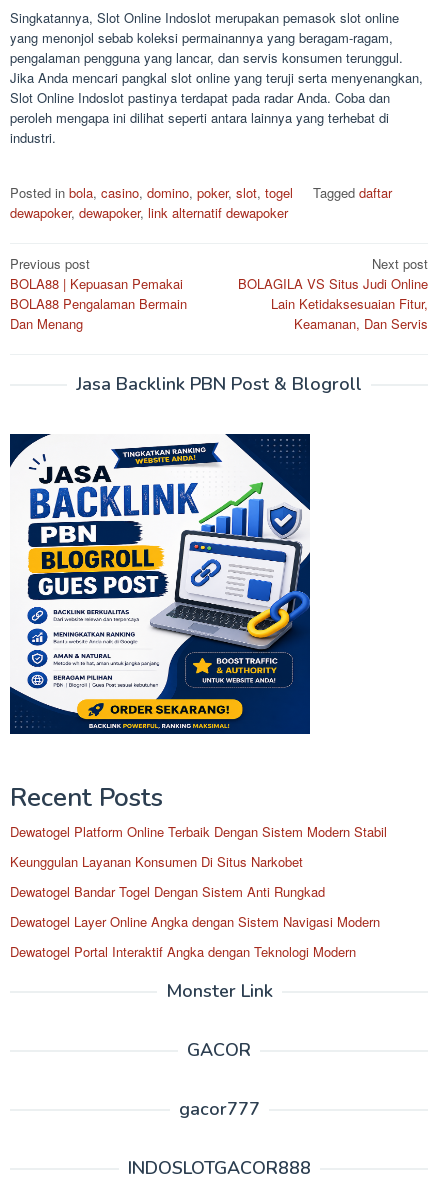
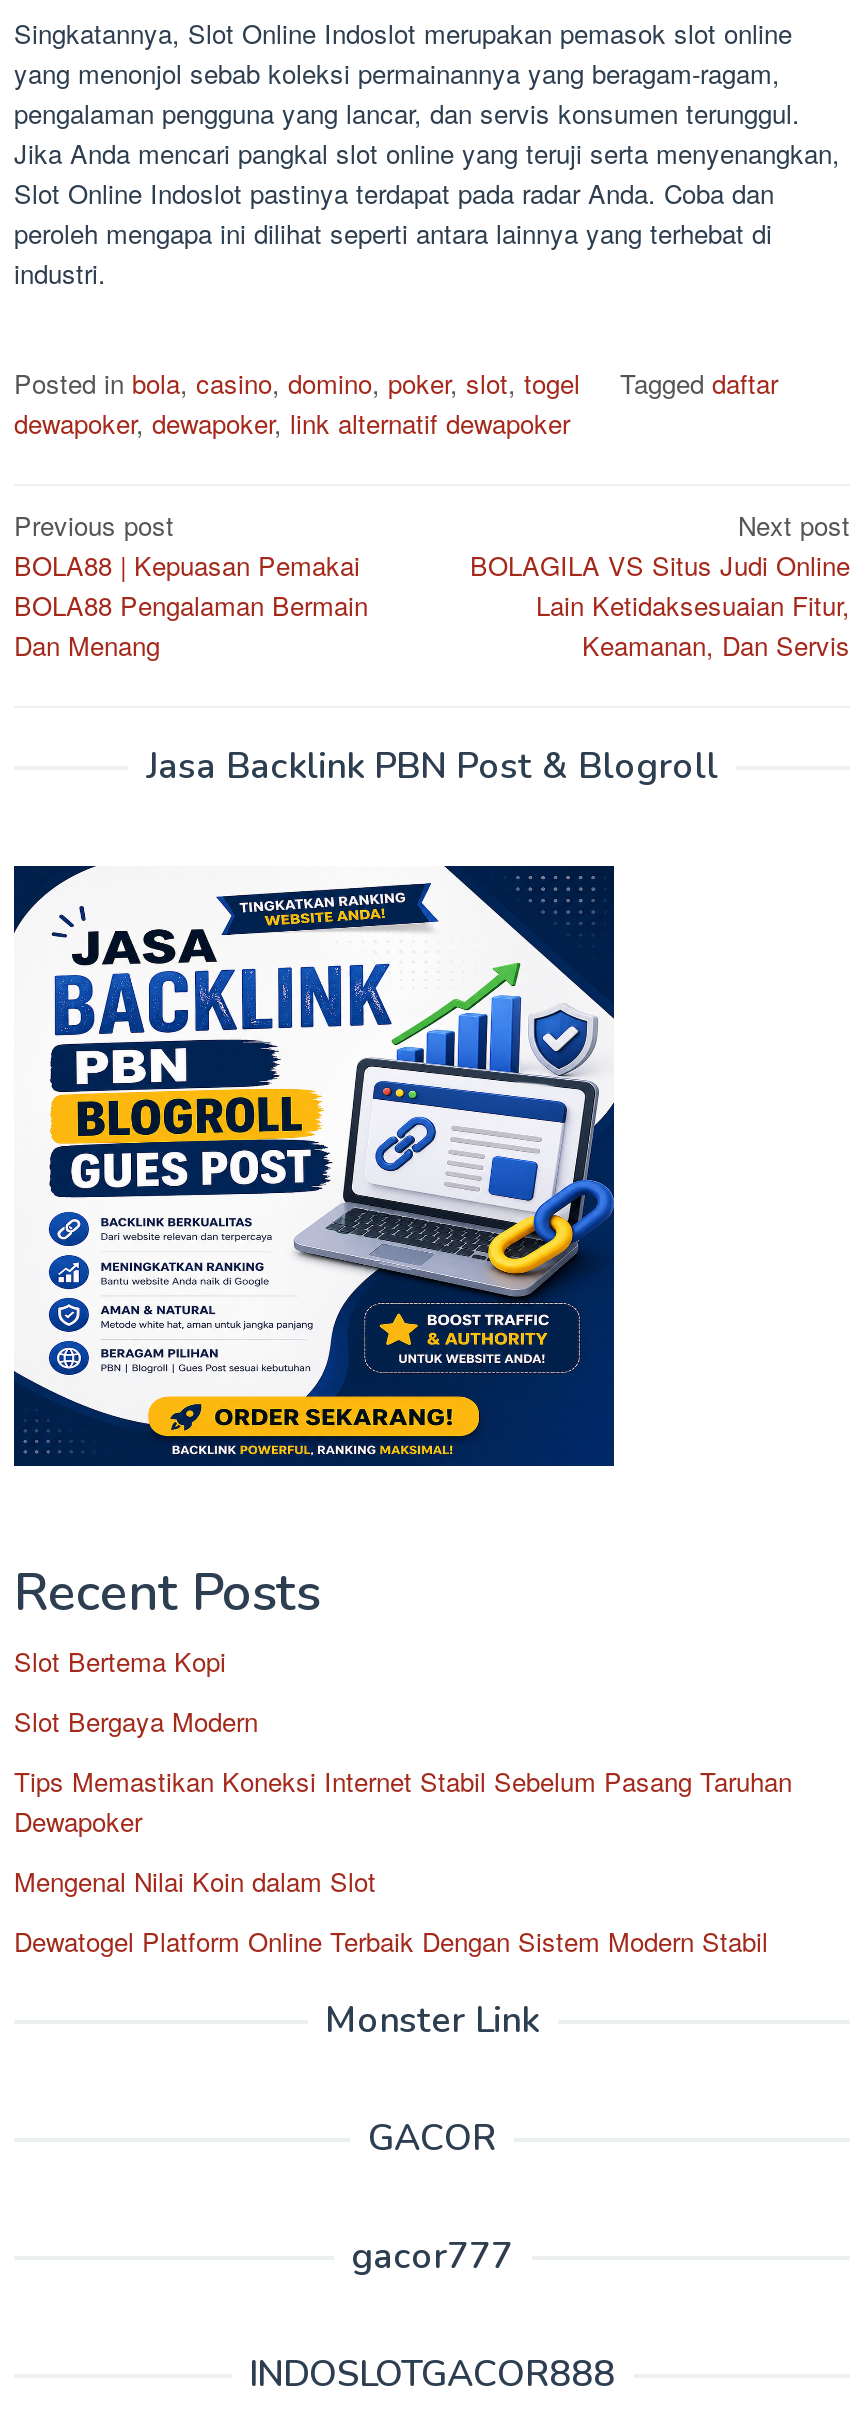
+ Slot Bertema Kopi
+ Slot Bergaya Modern
+ Tips Memastikan Koneksi Internet Stabil Sebelum Pasang Taruhan
+ Dewapoker
+ Mengenal Nilai Koin dalam Slot

moved down: Dewatogel Platform Online Terbaik Dengan Sistem Modern Stabil

- Keunggulan Layanan Konsumen Di Situs Narkobet
- Dewatogel Bandar Togel Dengan Sistem Anti Rungkad
- Dewatogel Layer Online Angka dengan Sistem Navigasi Modern
- Dewatogel Portal Interaktif Angka dengan Teknologi Modern
